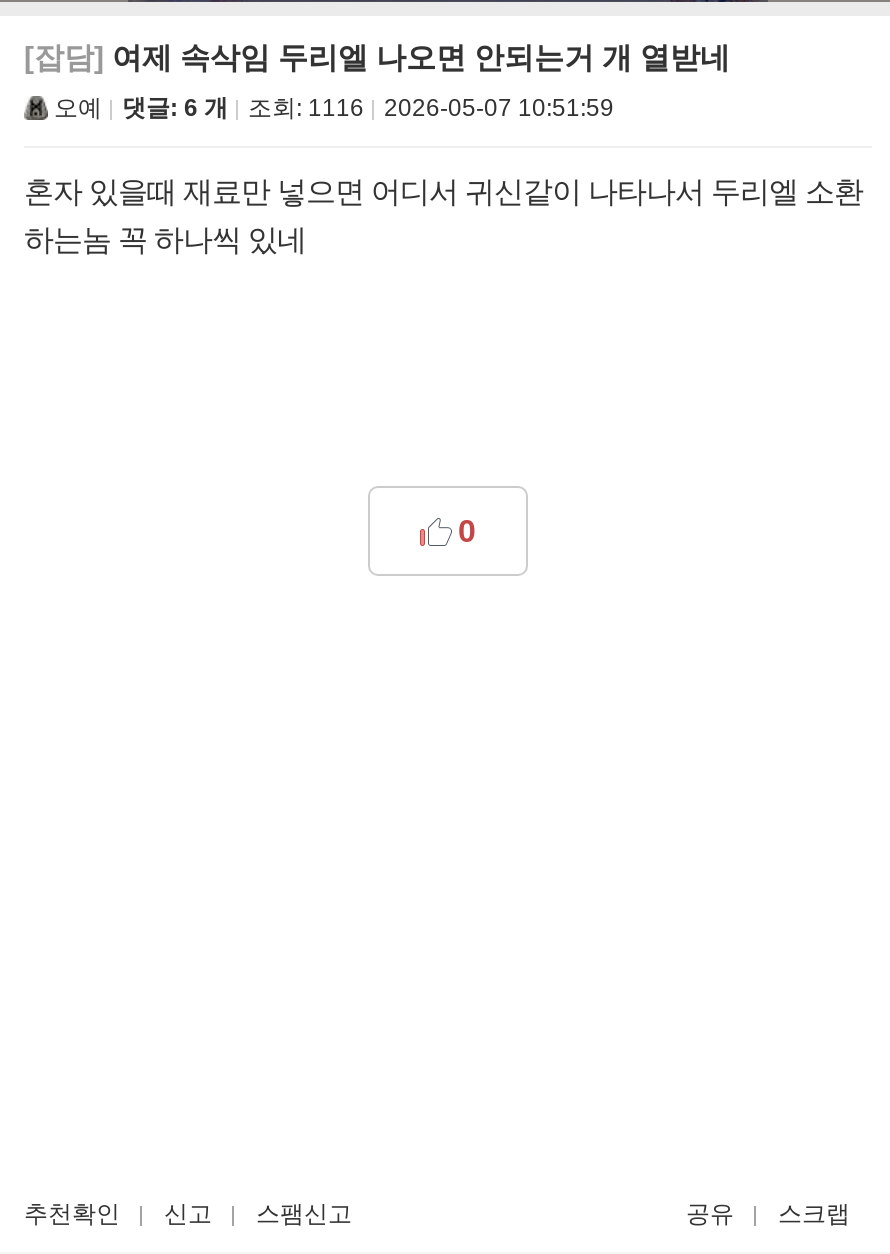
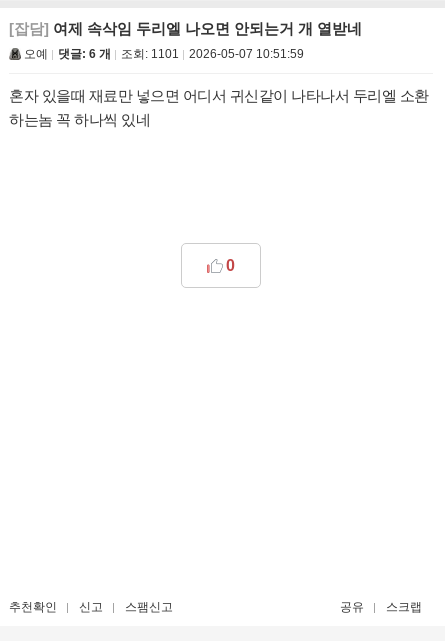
- 오예 댓글: 6 개 조회: 1116 2026-05-07 10:51:59
+ 오예 댓글: 6 개 조회: 1101 2026-05-07 10:51:59
